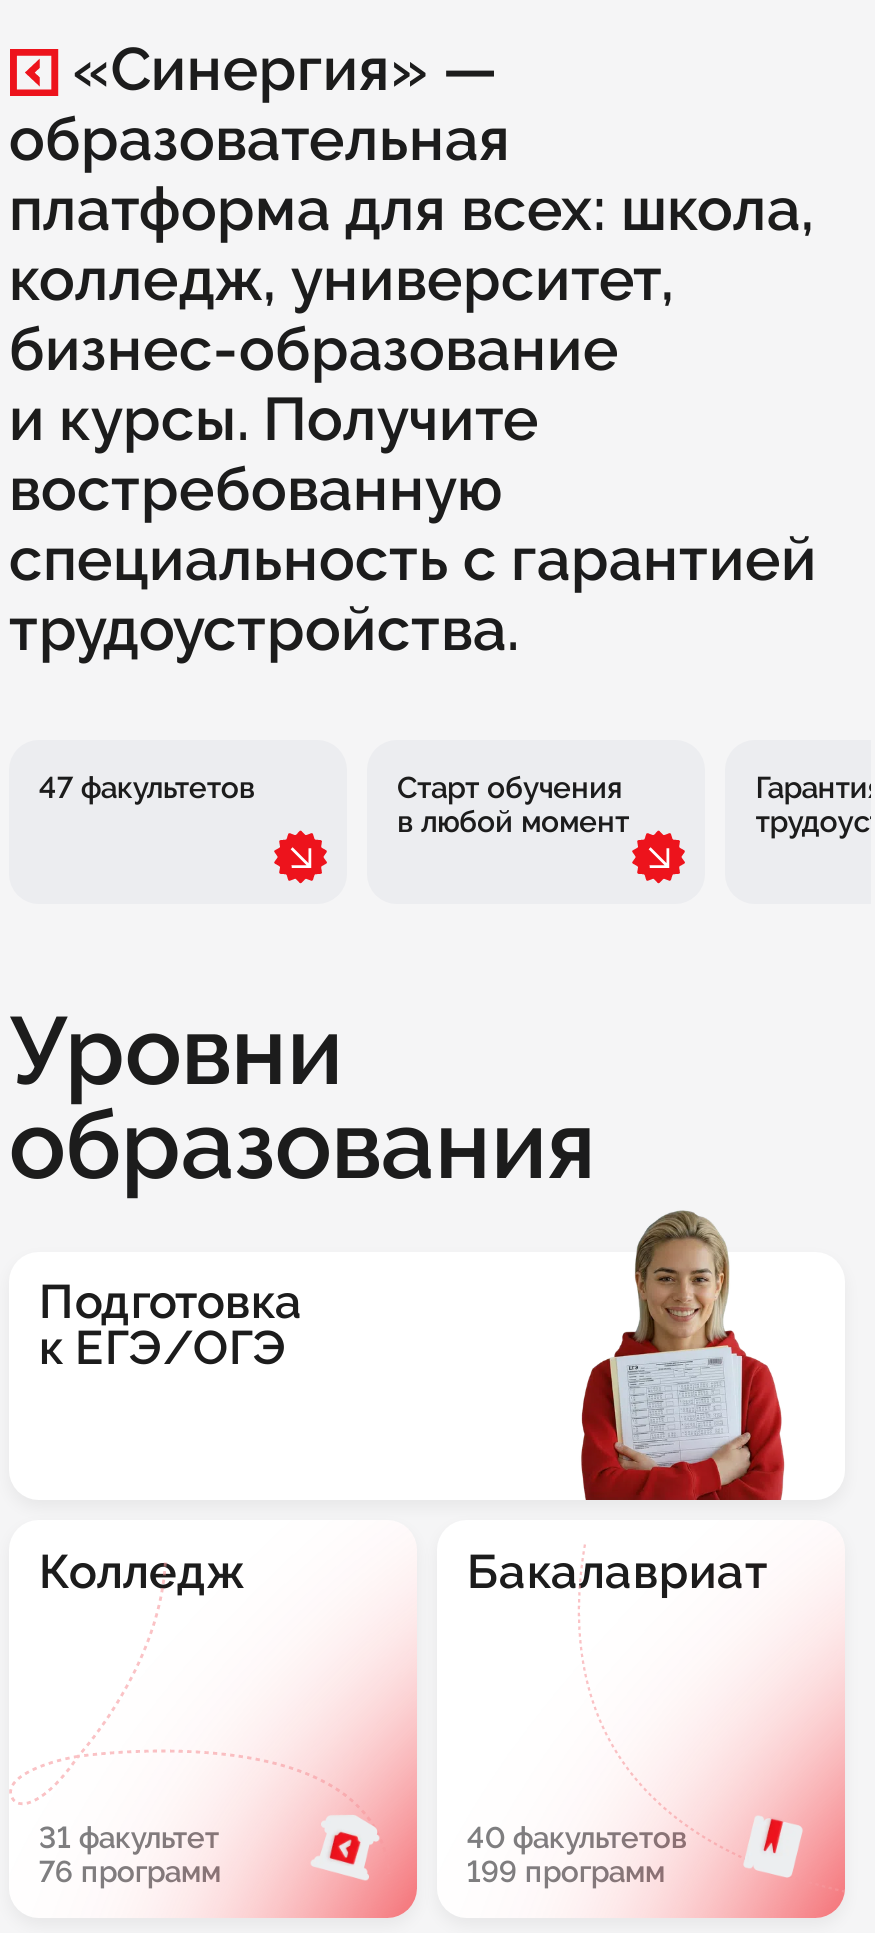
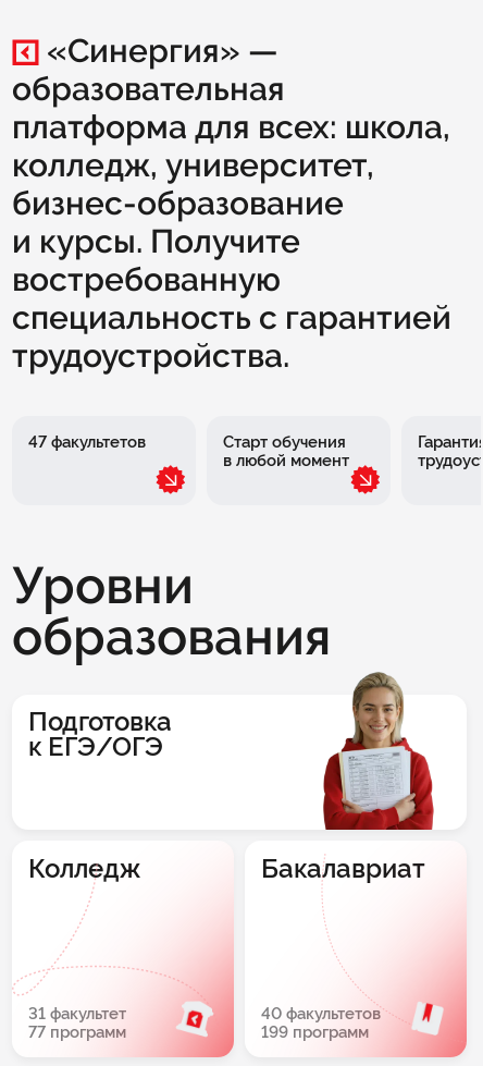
- 76 программ
+ 77 программ
